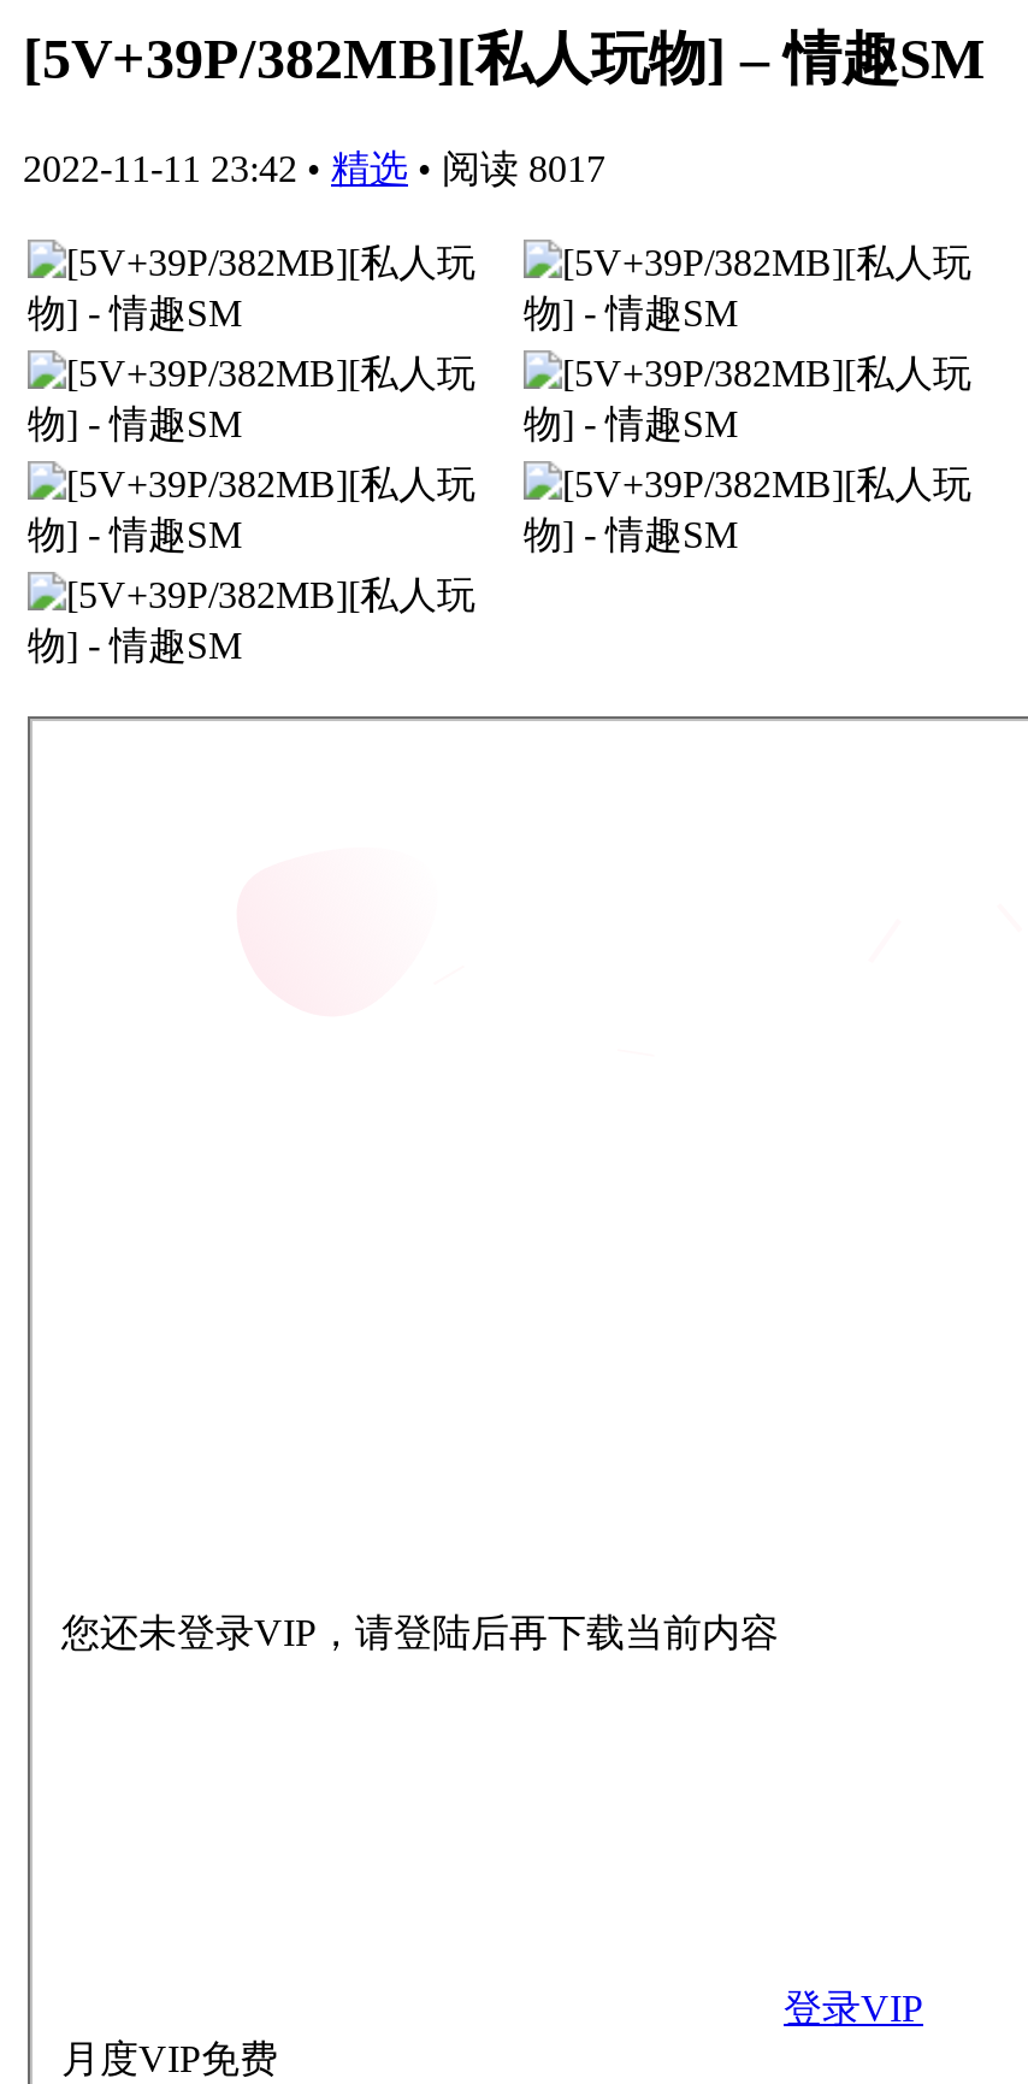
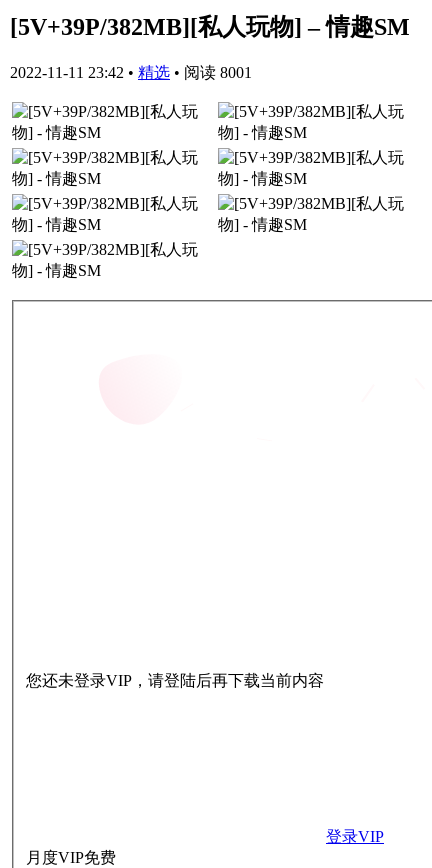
- 2022-11-11 23:42 • 精选 • 阅读 8017
+ 2022-11-11 23:42 • 精选 • 阅读 8001
